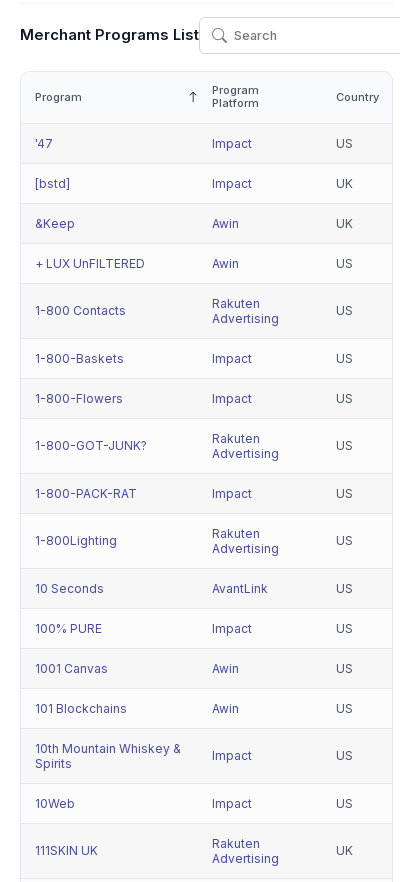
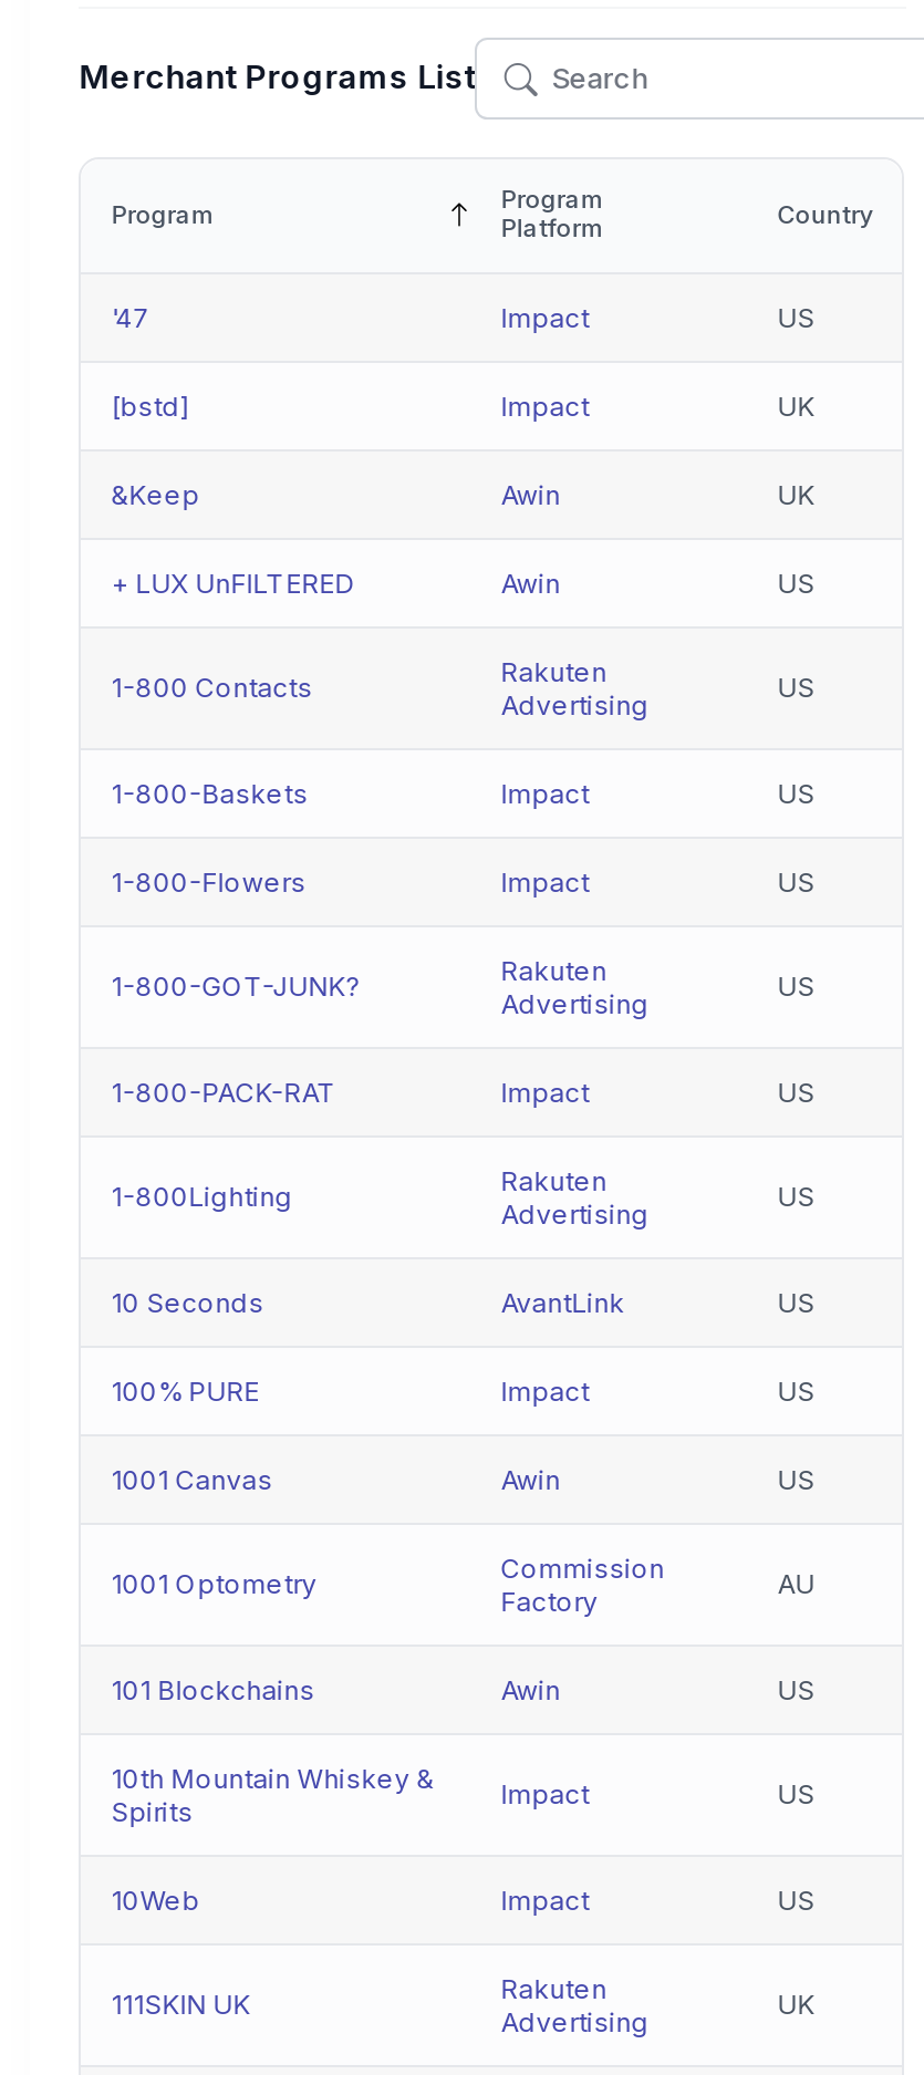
+ 1001 Optometry
+ Commission
+ Factory

+ AU
